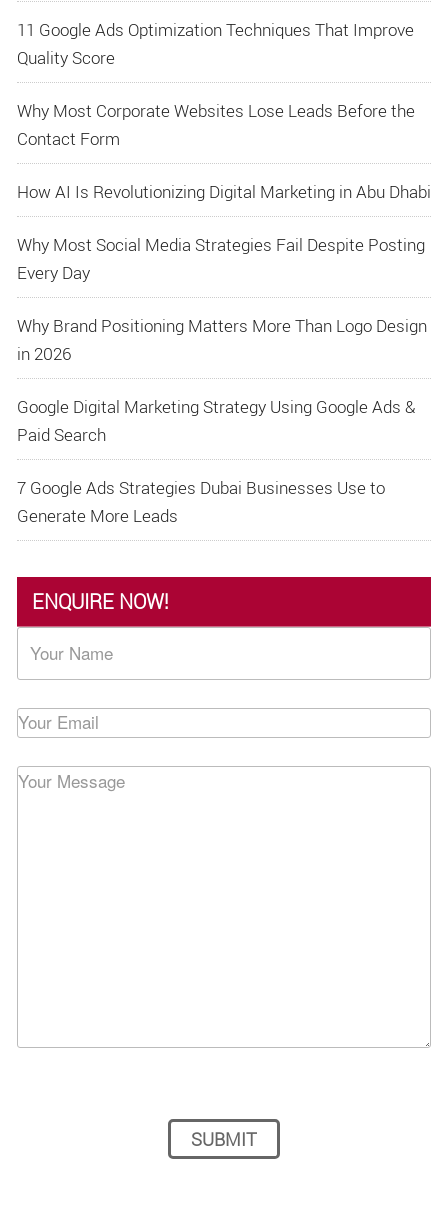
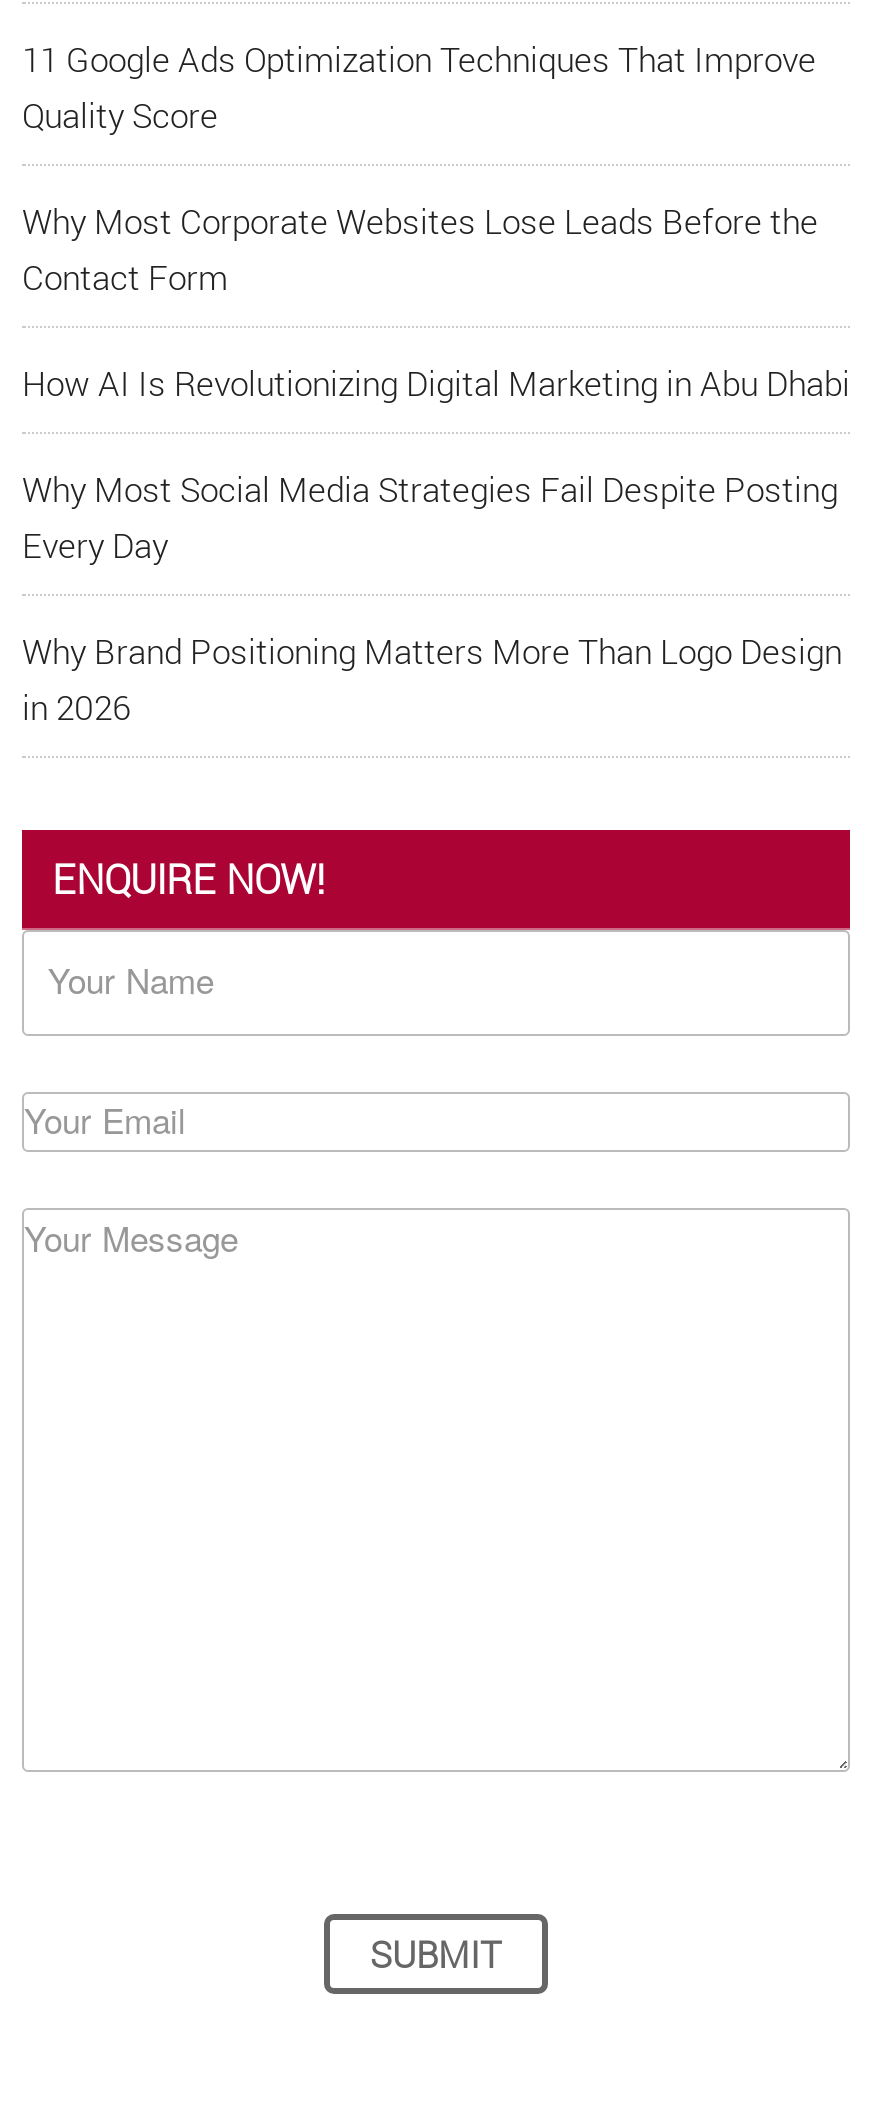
- Google Digital Marketing Strategy Using Google Ads &
- Paid Search
- 7 Google Ads Strategies Dubai Businesses Use to
- Generate More Leads
